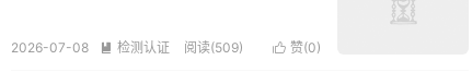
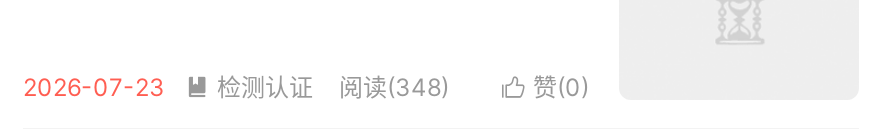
- 2026-07-08
+ 2026-07-23

- 阅读(509)
+ 阅读(348)
